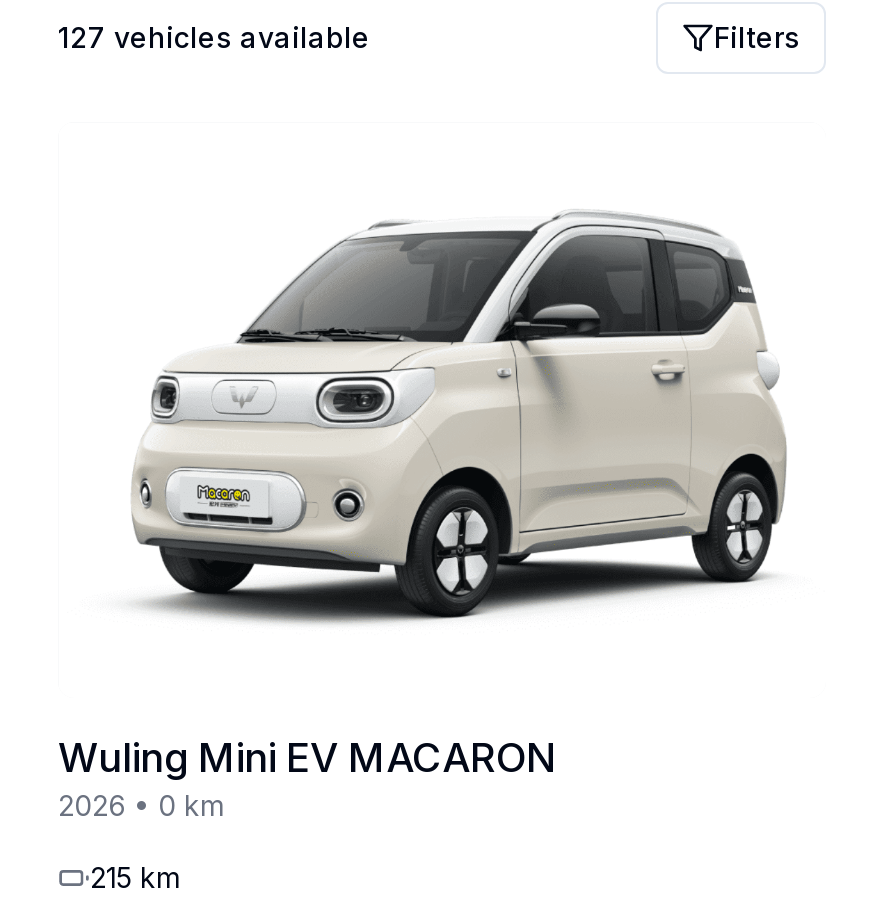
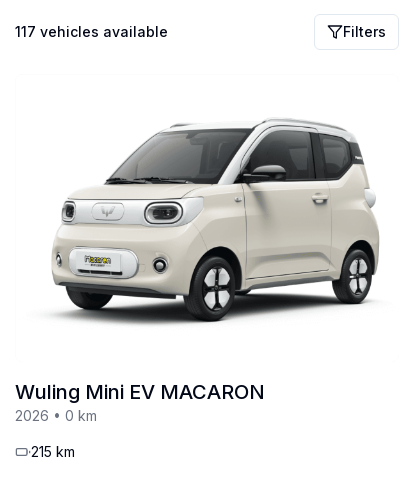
- 127 vehicles available
+ 117 vehicles available
